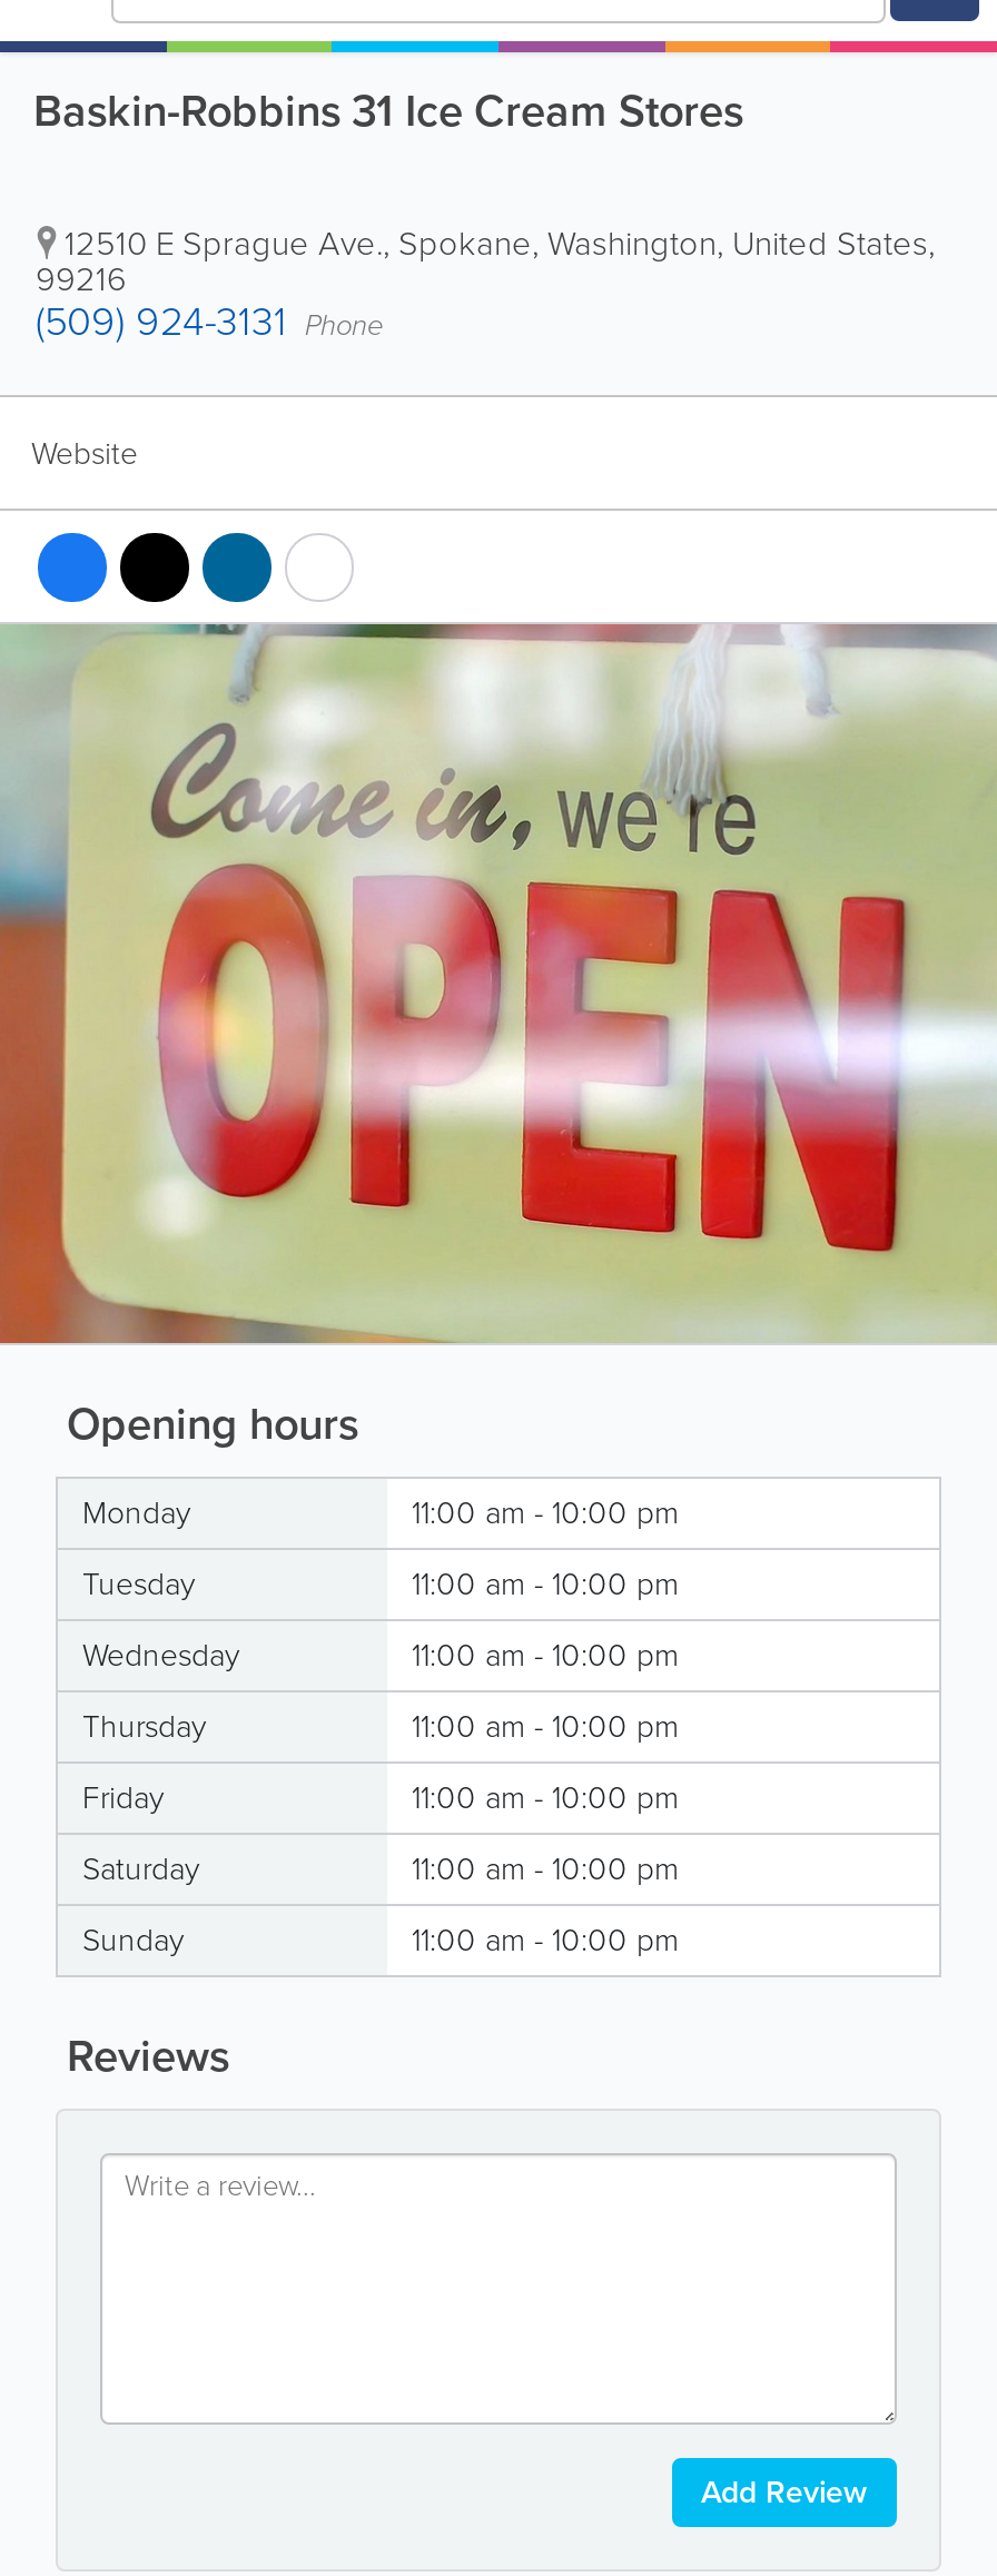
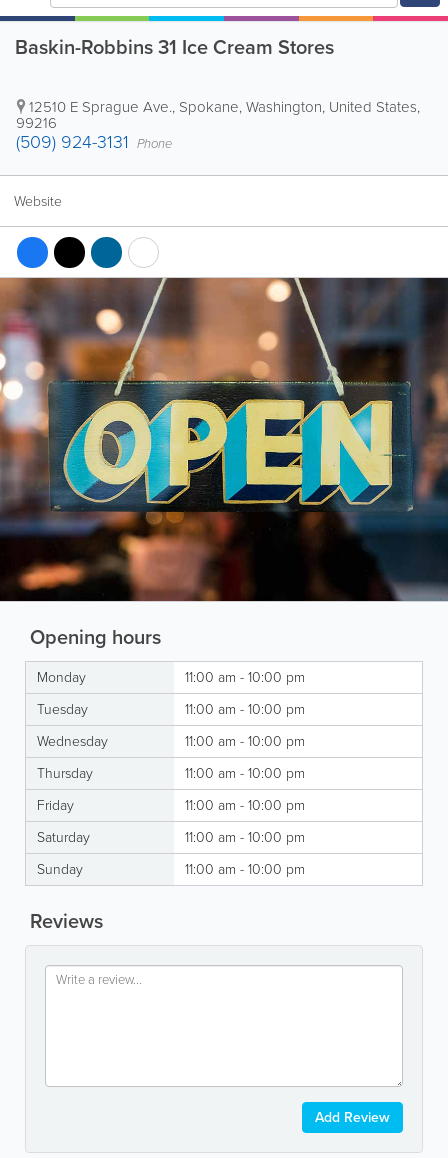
- [image]
+ [image]
